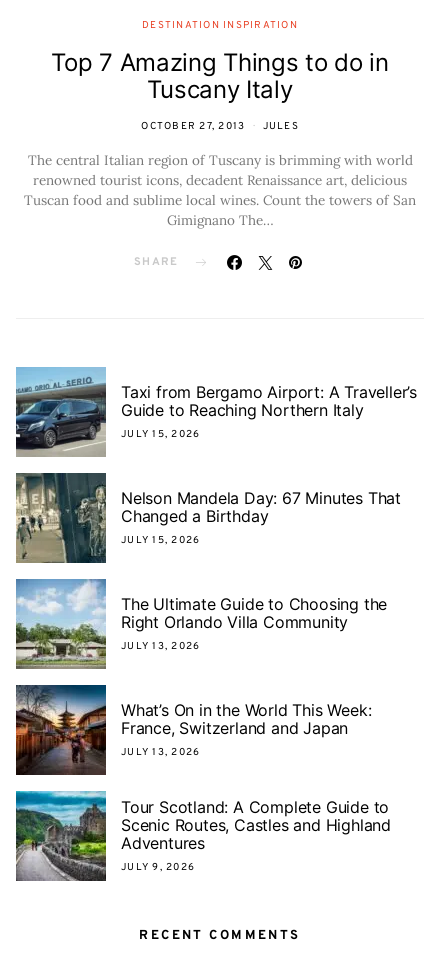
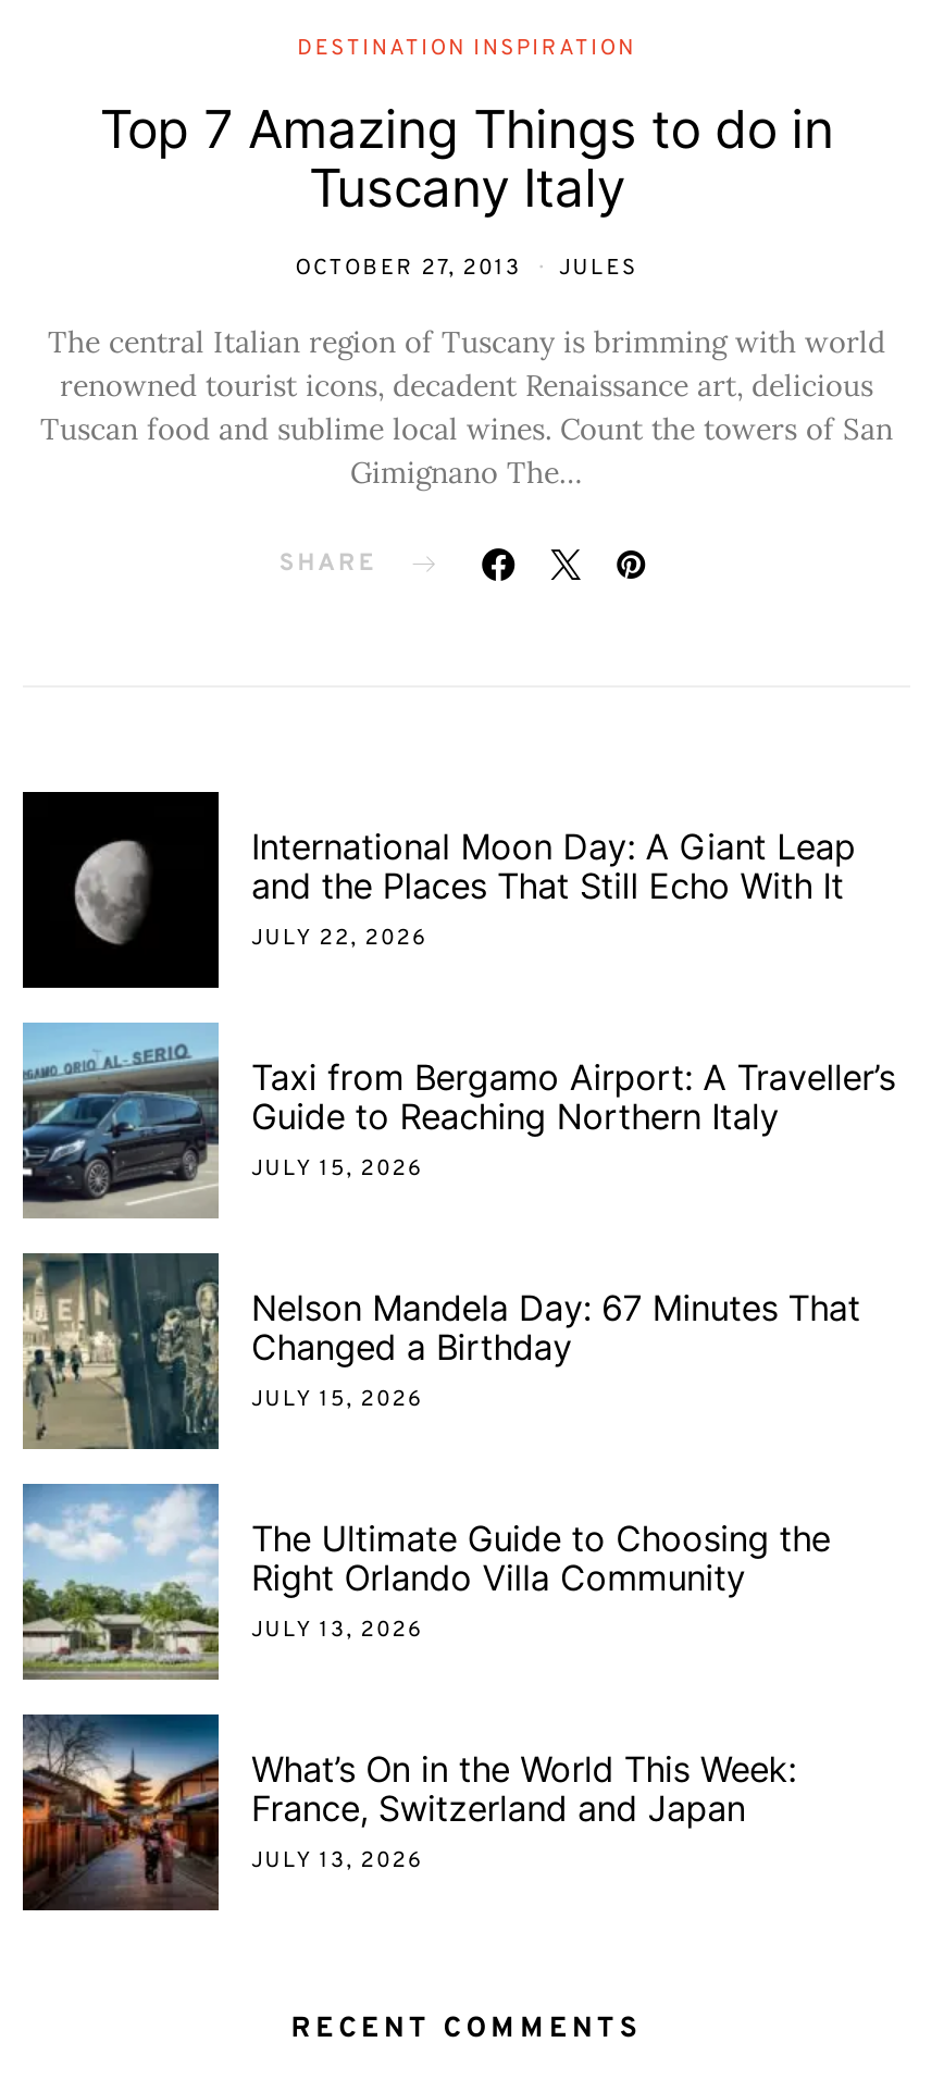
+ [image]
+ International Moon Day: A Giant Leap
+ and the Places That Still Echo With It
+ JULY 22, 2026

moved down: [image] | Taxi from Bergamo Airport: A Traveller’s | Guide to Reaching Northern Italy | ... | France, Switzerland and Japan | JULY 13, 2026

- [image]
- Tour Scotland: A Complete Guide to
- Scenic Routes, Castles and Highland
- Adventures
- JULY 9, 2026
